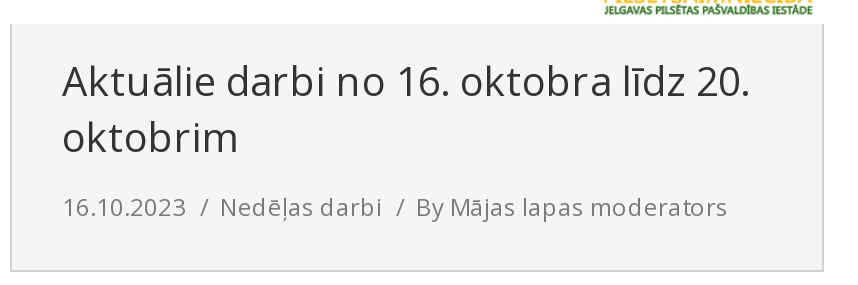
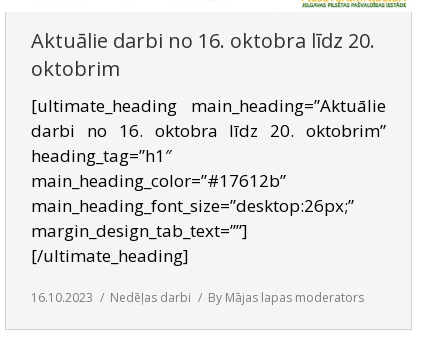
+ [ultimate_heading main_heading=”Aktuālie
+ darbi no 16. oktobra līdz 20. oktobrim”
+ heading_tag=”h1″
+ main_heading_color=”#17612b”
+ main_heading_font_size=”desktop:26px;”
+ margin_design_tab_text=””]
+ [/ultimate_heading]
